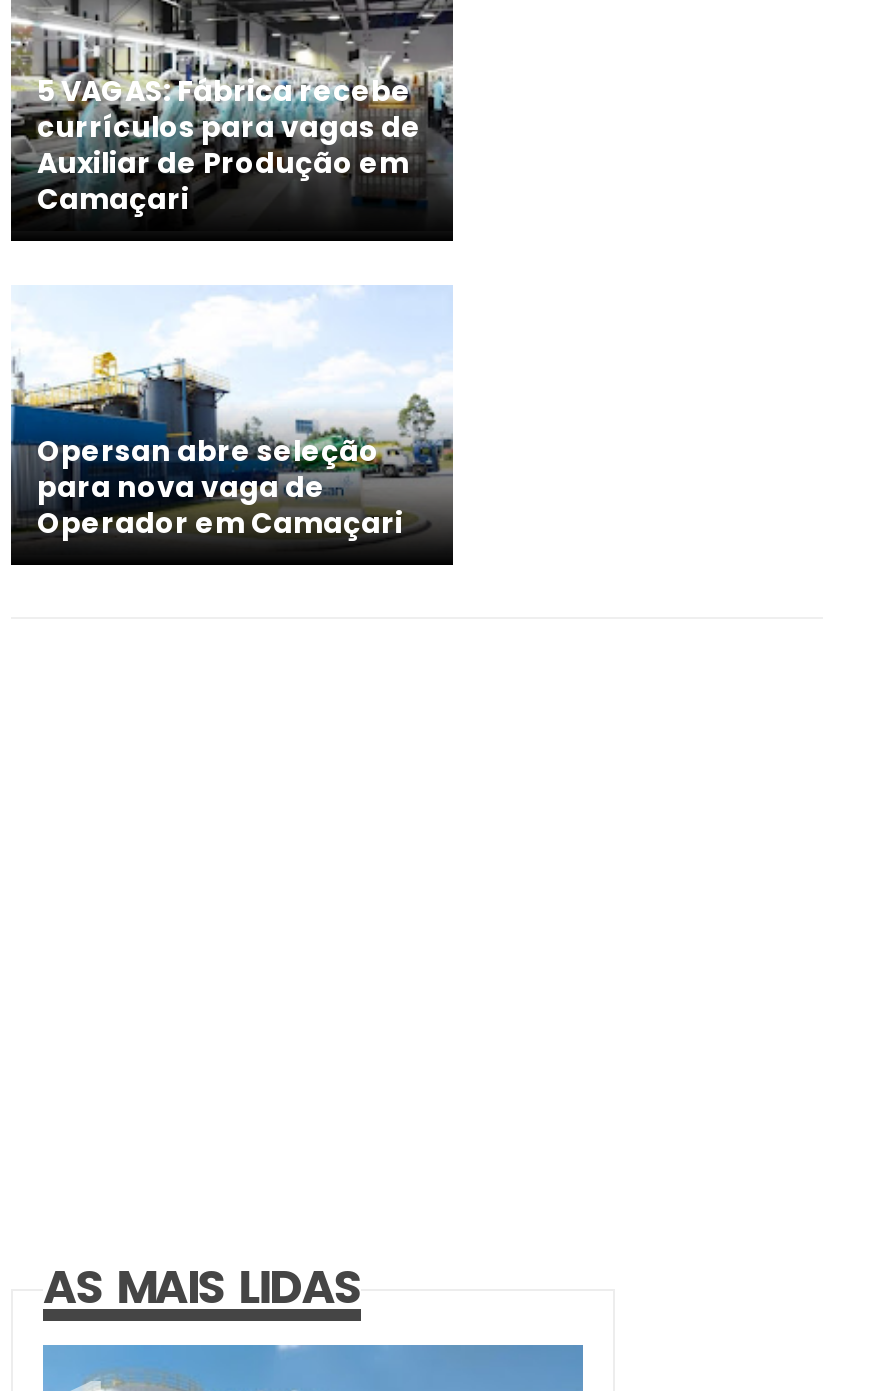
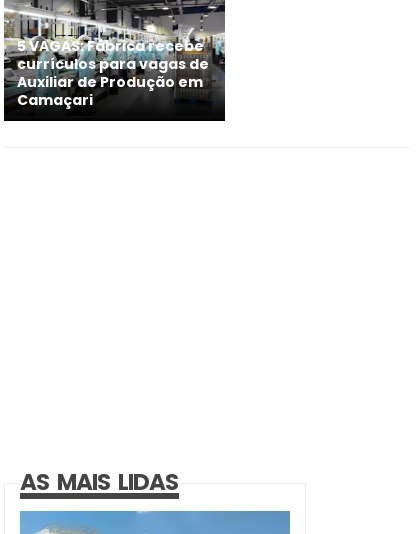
- [image]
- Opersan abre seleção
- para nova vaga de
- Operador em Camaçari
